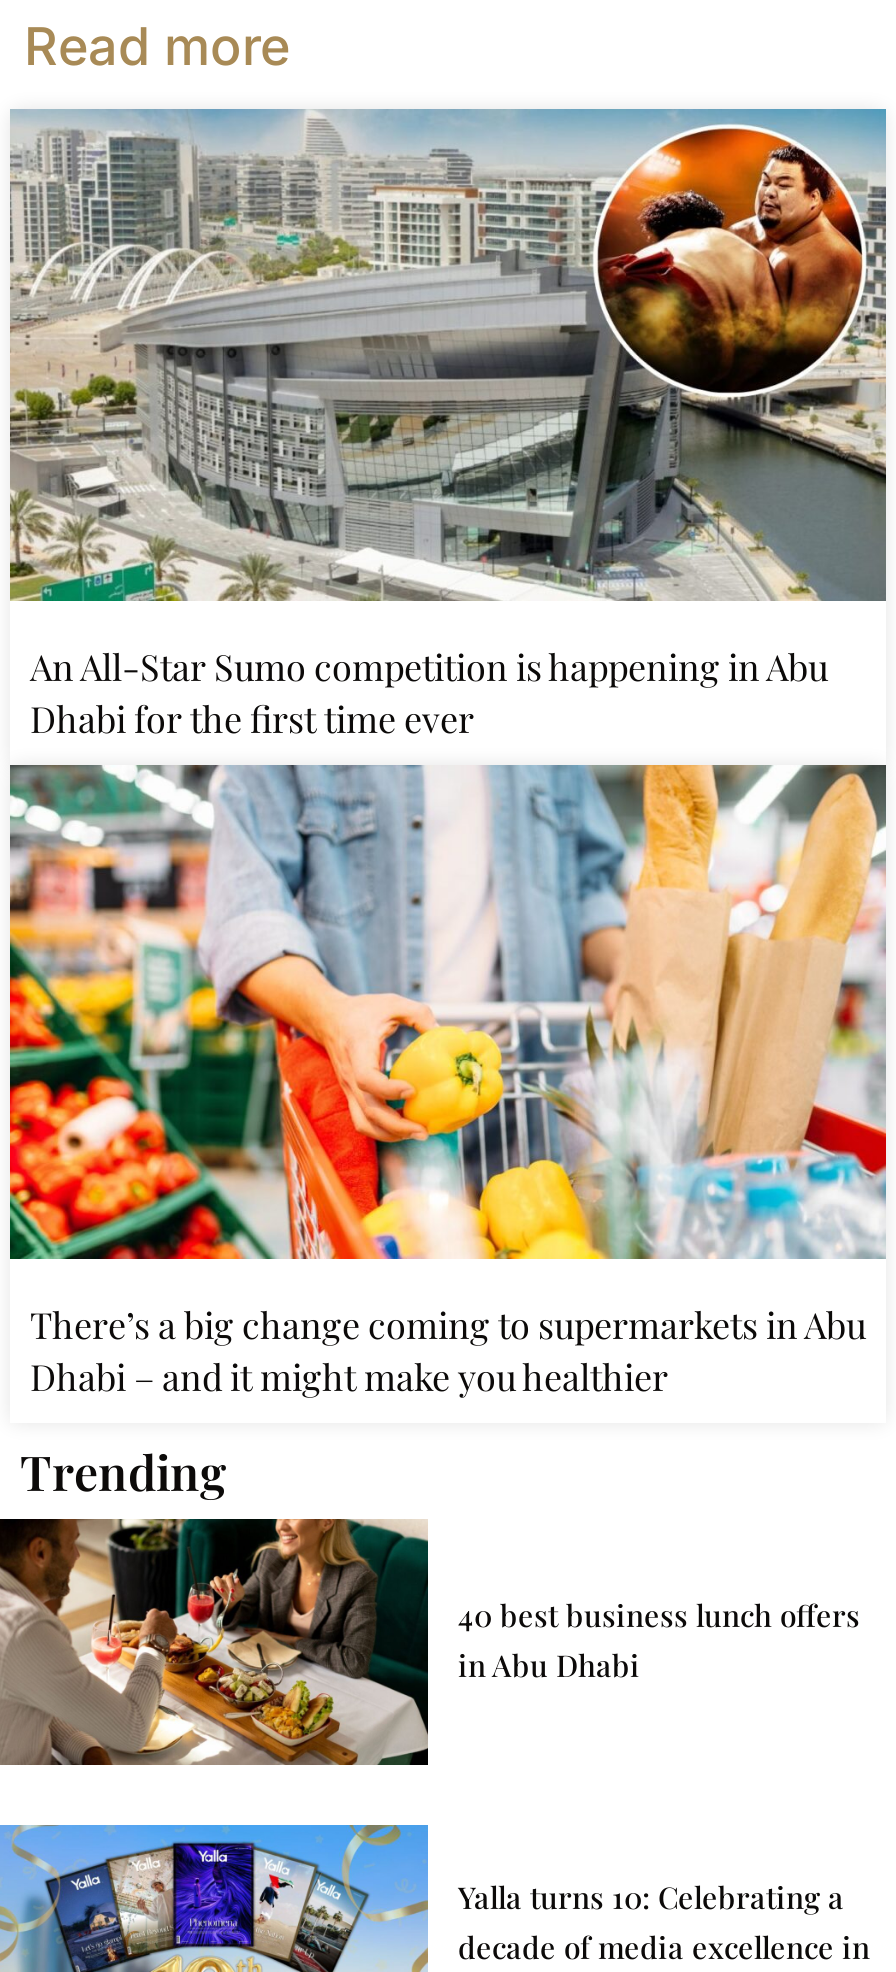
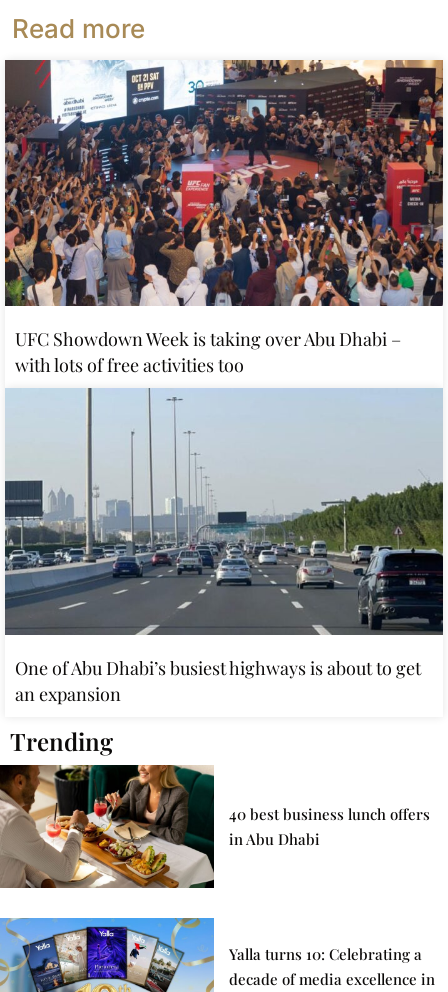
- [image]
- An All-Star Sumo competition is happening in Abu
- Dhabi for the first time ever
+ [image]
+ UFC Showdown Week is taking over Abu Dhabi –
+ with lots of free activities too

- [image]
- There’s a big change coming to supermarkets in Abu
- Dhabi – and it might make you healthier
+ [image]
+ One of Abu Dhabi’s busiest highways is about to get
+ an expansion
